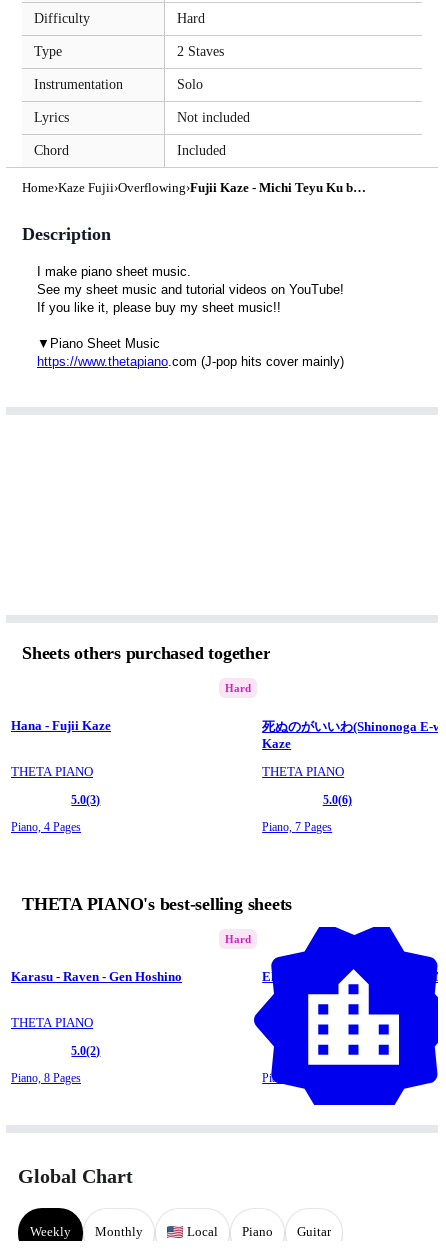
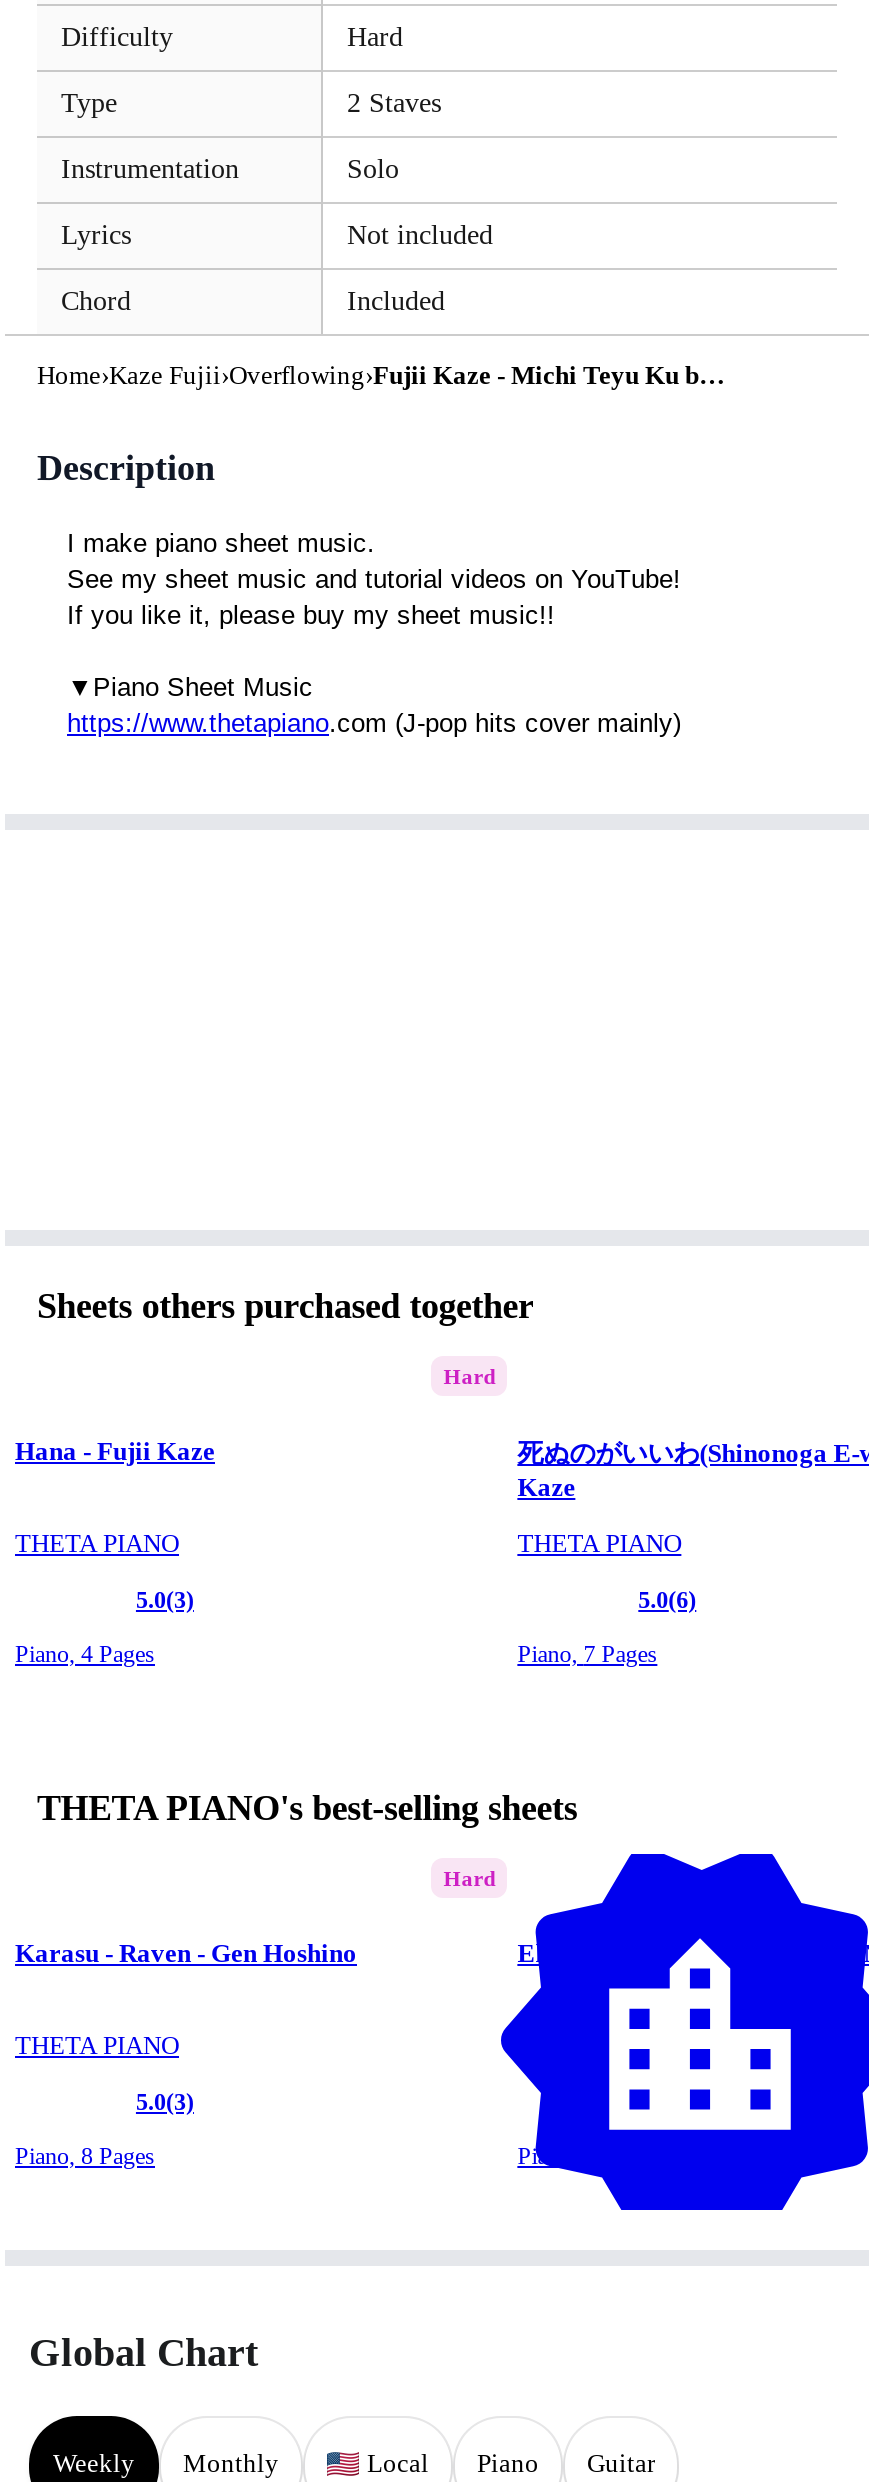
- 5.0(2)
+ 5.0(3)
